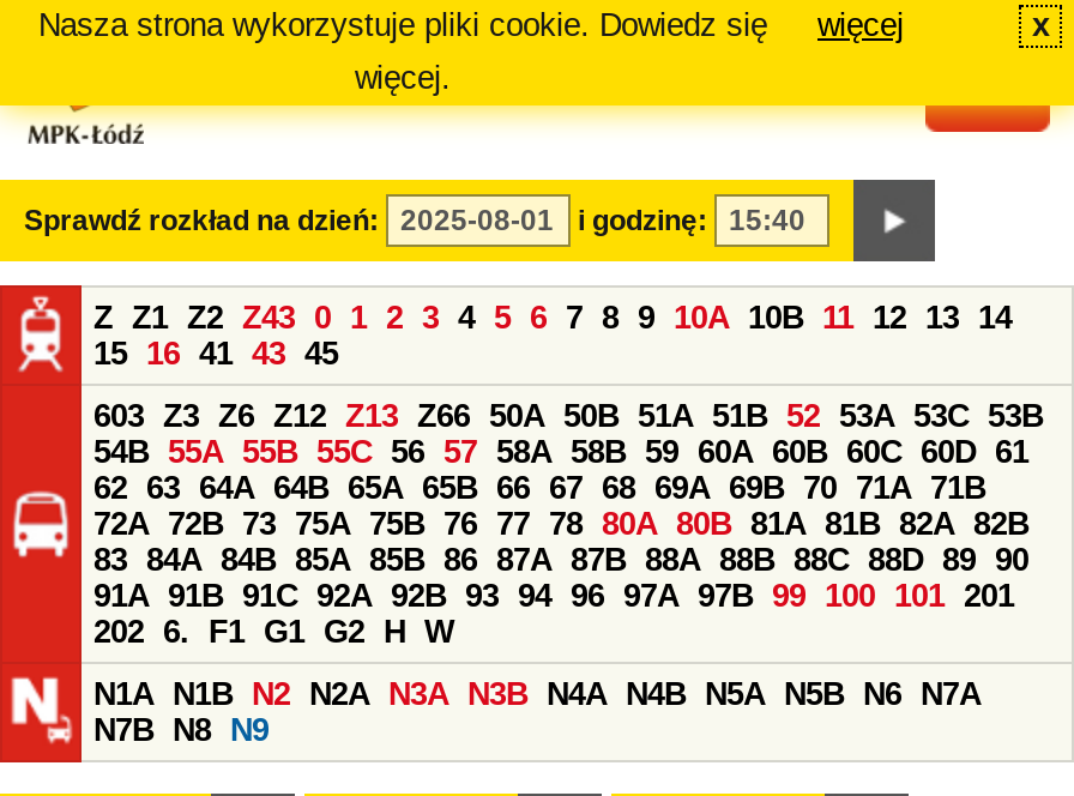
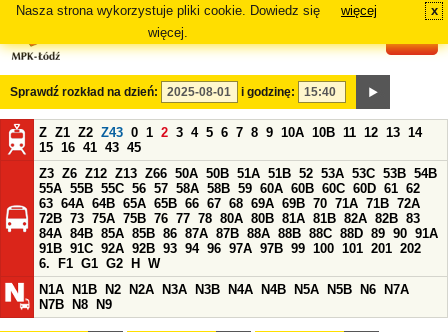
- 603 Z3 Z6 Z12 Z13 Z66 50A 50B 51A 51B 52 53A 53C 53B
- 54B 55A 55B 55C 56 57 58A 58B 59 60A 60B 60C 60D 61
- 62 63 64A 64B 65A 65B 66 67 68 69A 69B 70 71A 71B
- 72A 72B 73 75A 75B 76 77 78 80A 80B 81A 81B 82A 82B
- 83 84A 84B 85A 85B 86 87A 87B 88A 88B 88C 88D 89 90
- 91A 91B 91C 92A 92B 93 94 96 97A 97B 99 100 101 201
- 202 6. F1 G1 G2 H W
+ Z3 Z6 Z12 Z13 Z66 50A 50B 51A 51B 52 53A 53C 53B 54B
+ 55A 55B 55C 56 57 58A 58B 59 60A 60B 60C 60D 61 62
+ 63 64A 64B 65A 65B 66 67 68 69A 69B 70 71A 71B 72A
+ 72B 73 75A 75B 76 77 78 80A 80B 81A 81B 82A 82B 83
+ 84A 84B 85A 85B 86 87A 87B 88A 88B 88C 88D 89 90 91A
+ 91B 91C 92A 92B 93 94 96 97A 97B 99 100 101 201 202
+ 6. F1 G1 G2 H W
